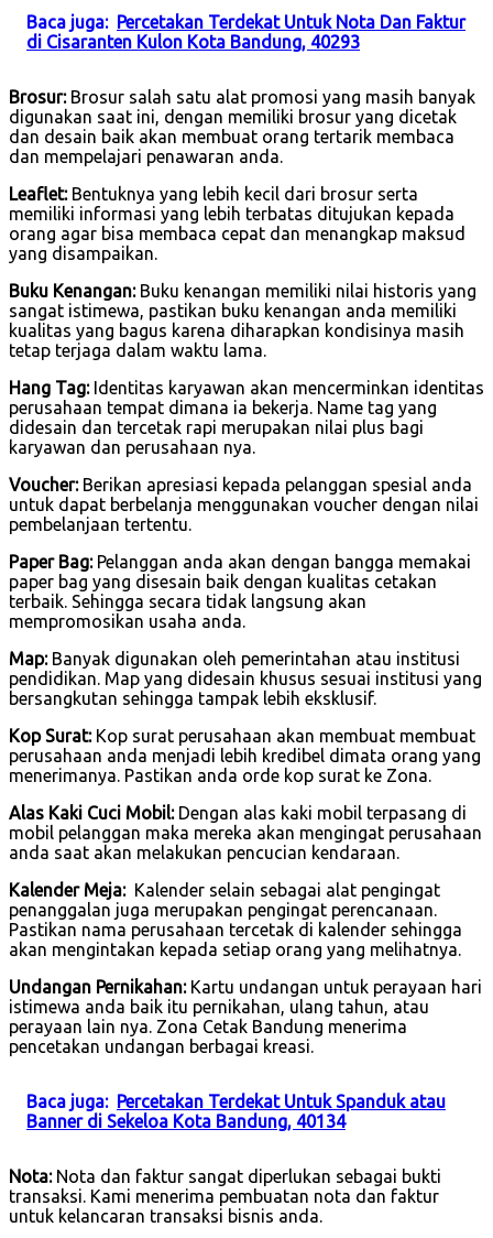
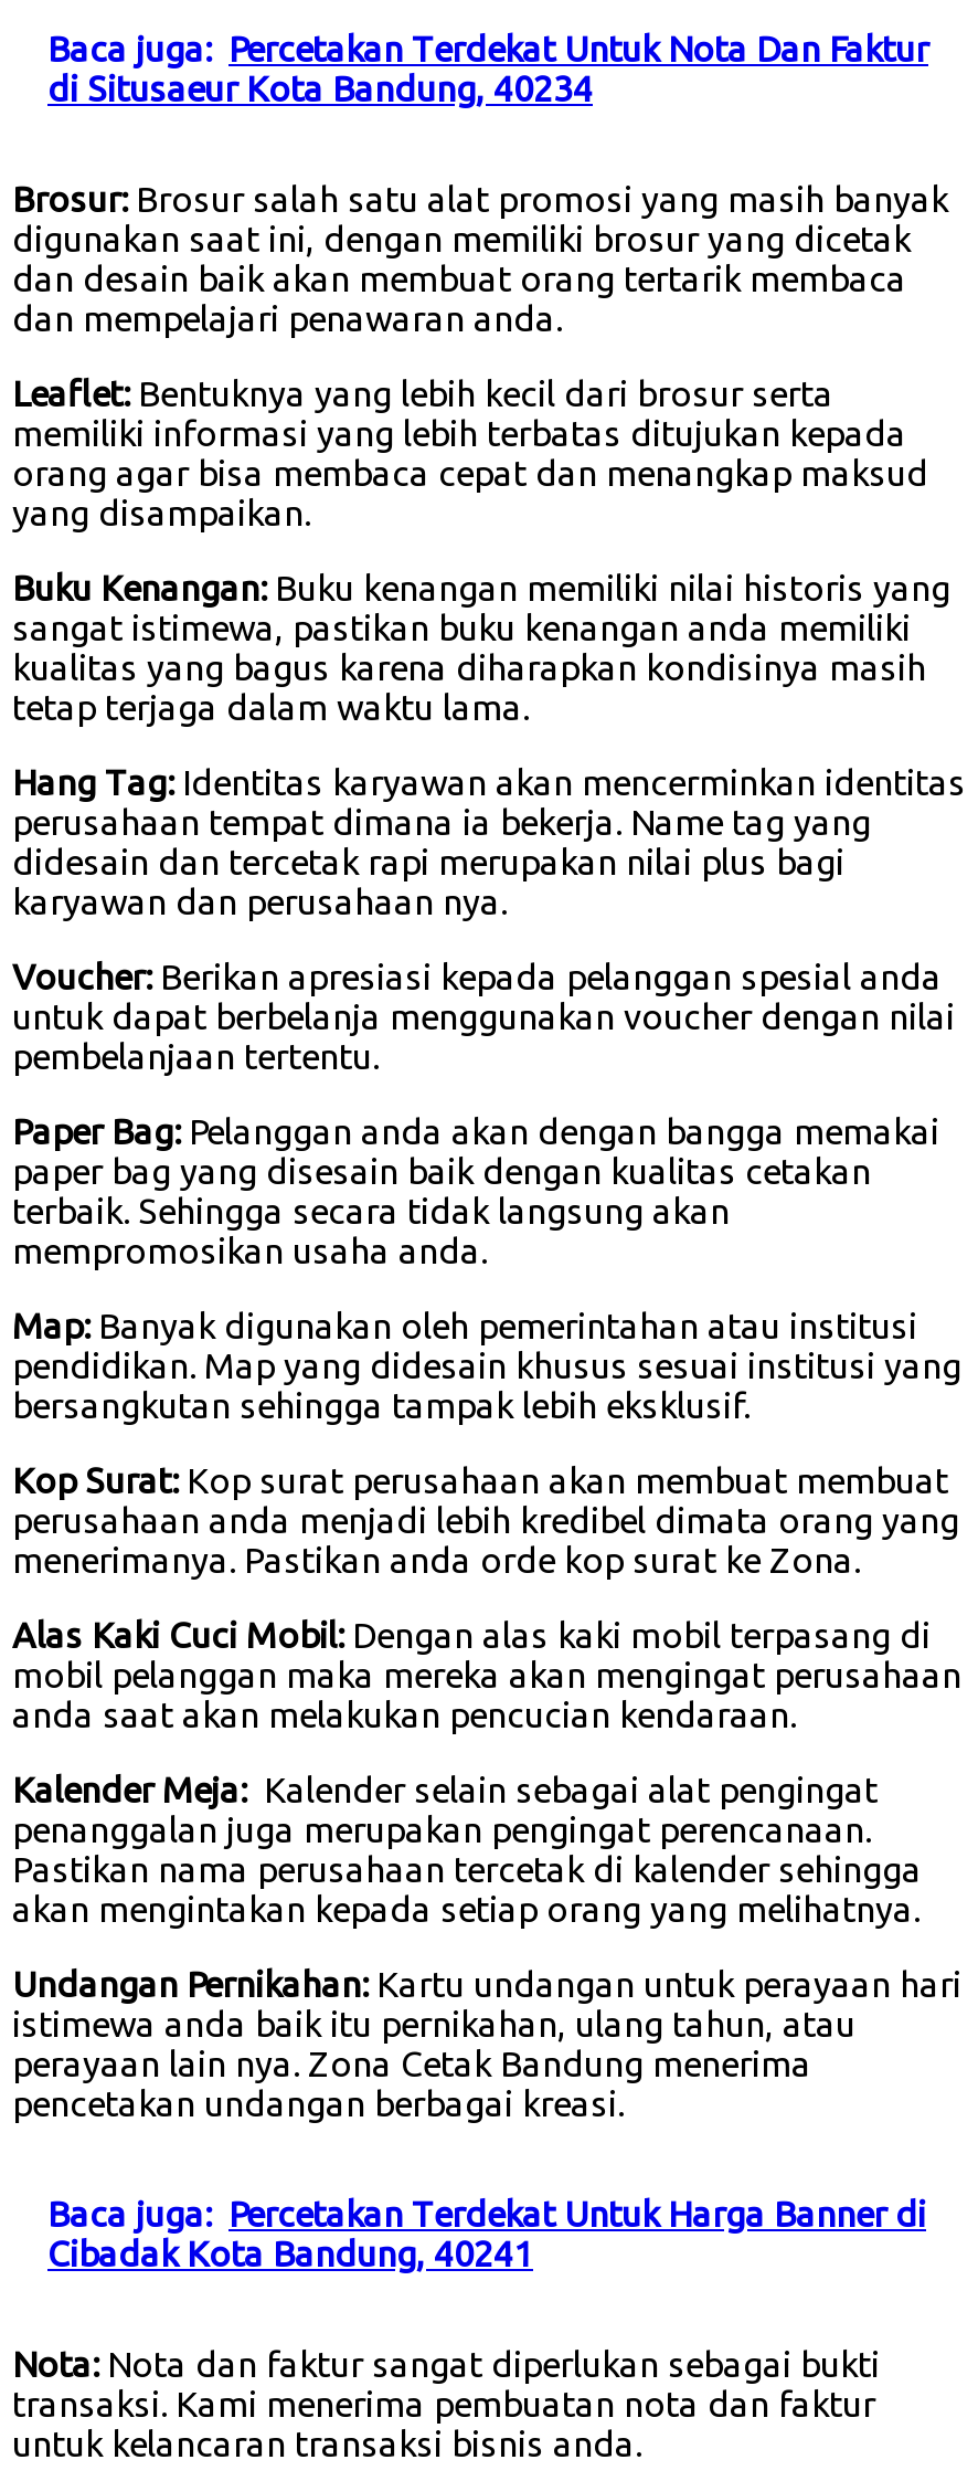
- di Cisaranten Kulon Kota Bandung, 40293
+ di Situsaeur Kota Bandung, 40234

- Baca juga: Percetakan Terdekat Untuk Spanduk atau
- Banner di Sekeloa Kota Bandung, 40134
+ Baca juga: Percetakan Terdekat Untuk Harga Banner di
+ Cibadak Kota Bandung, 40241
